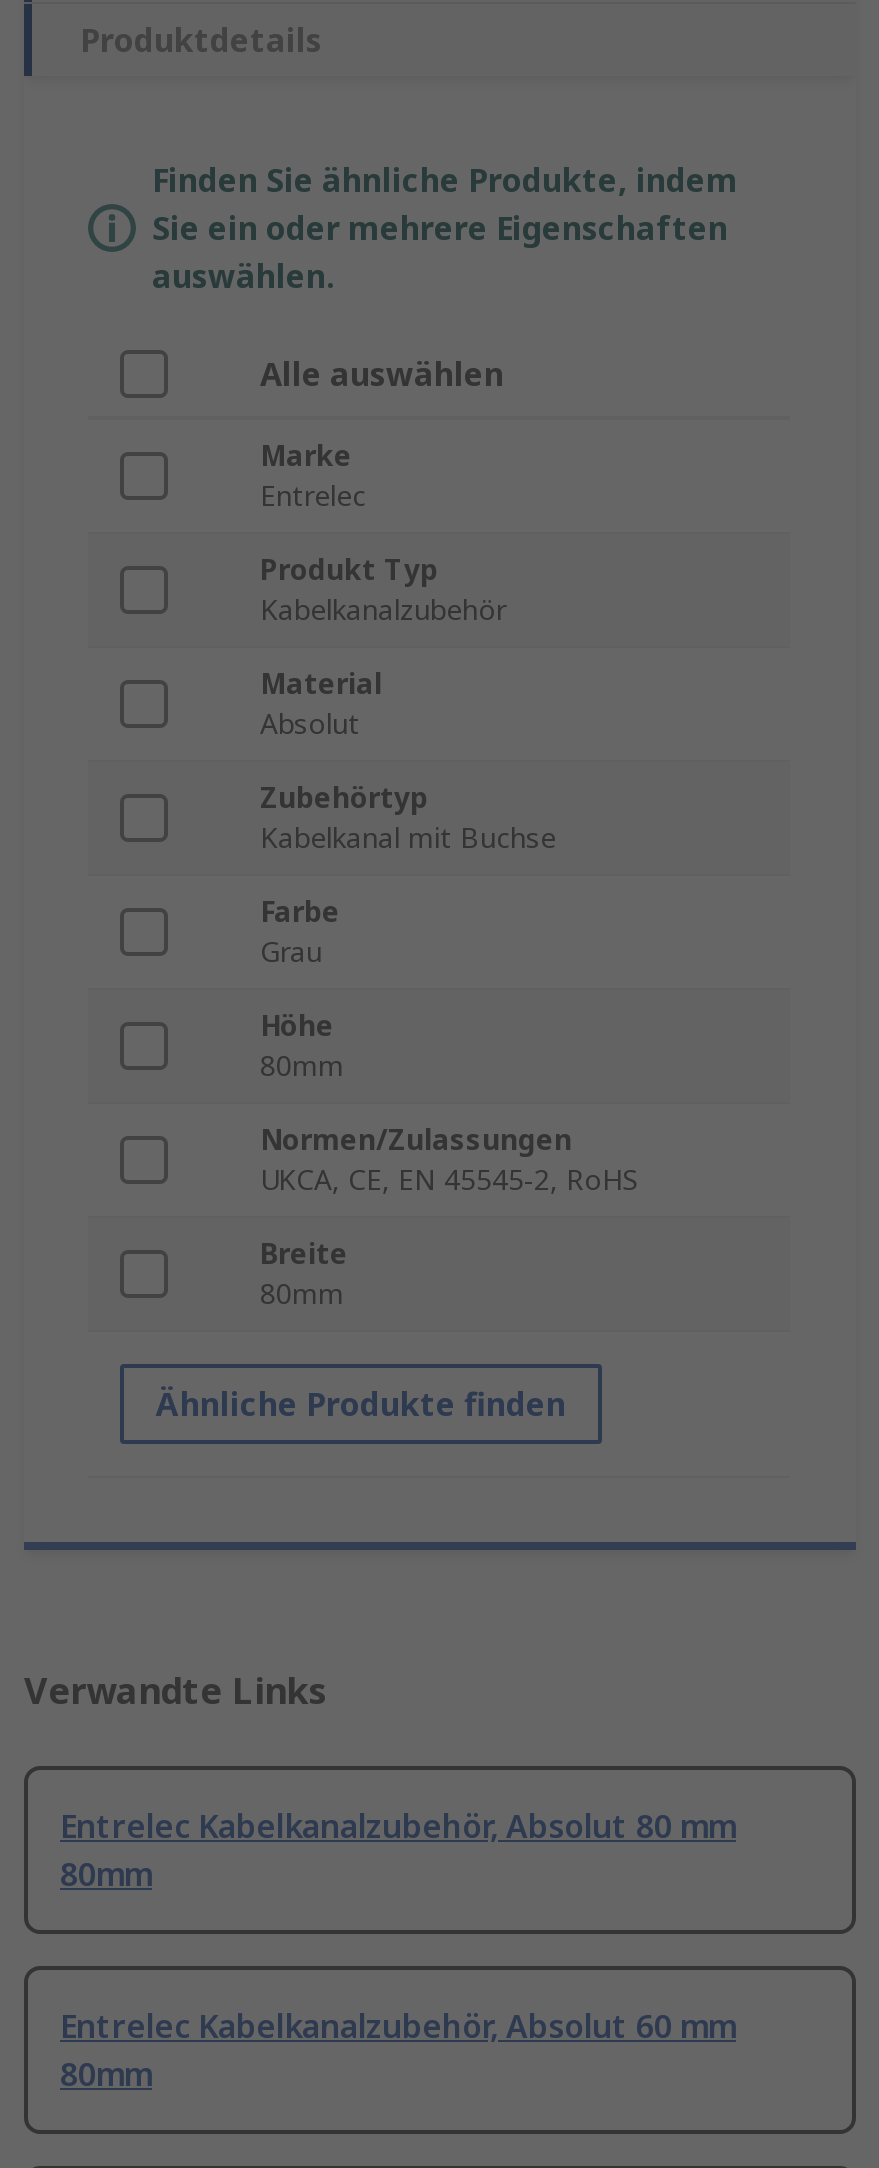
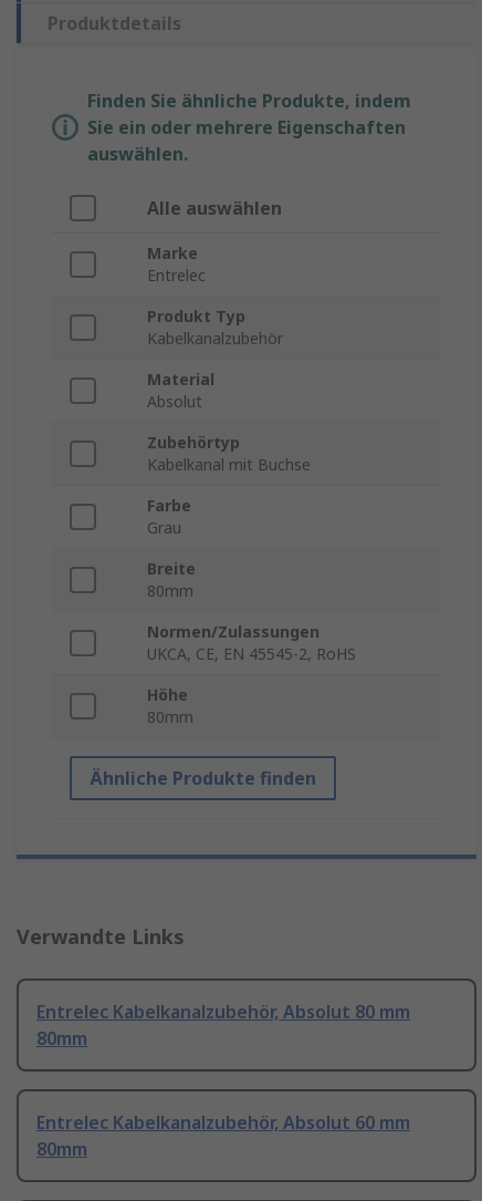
moved down: Höhe

moved up: Breite
